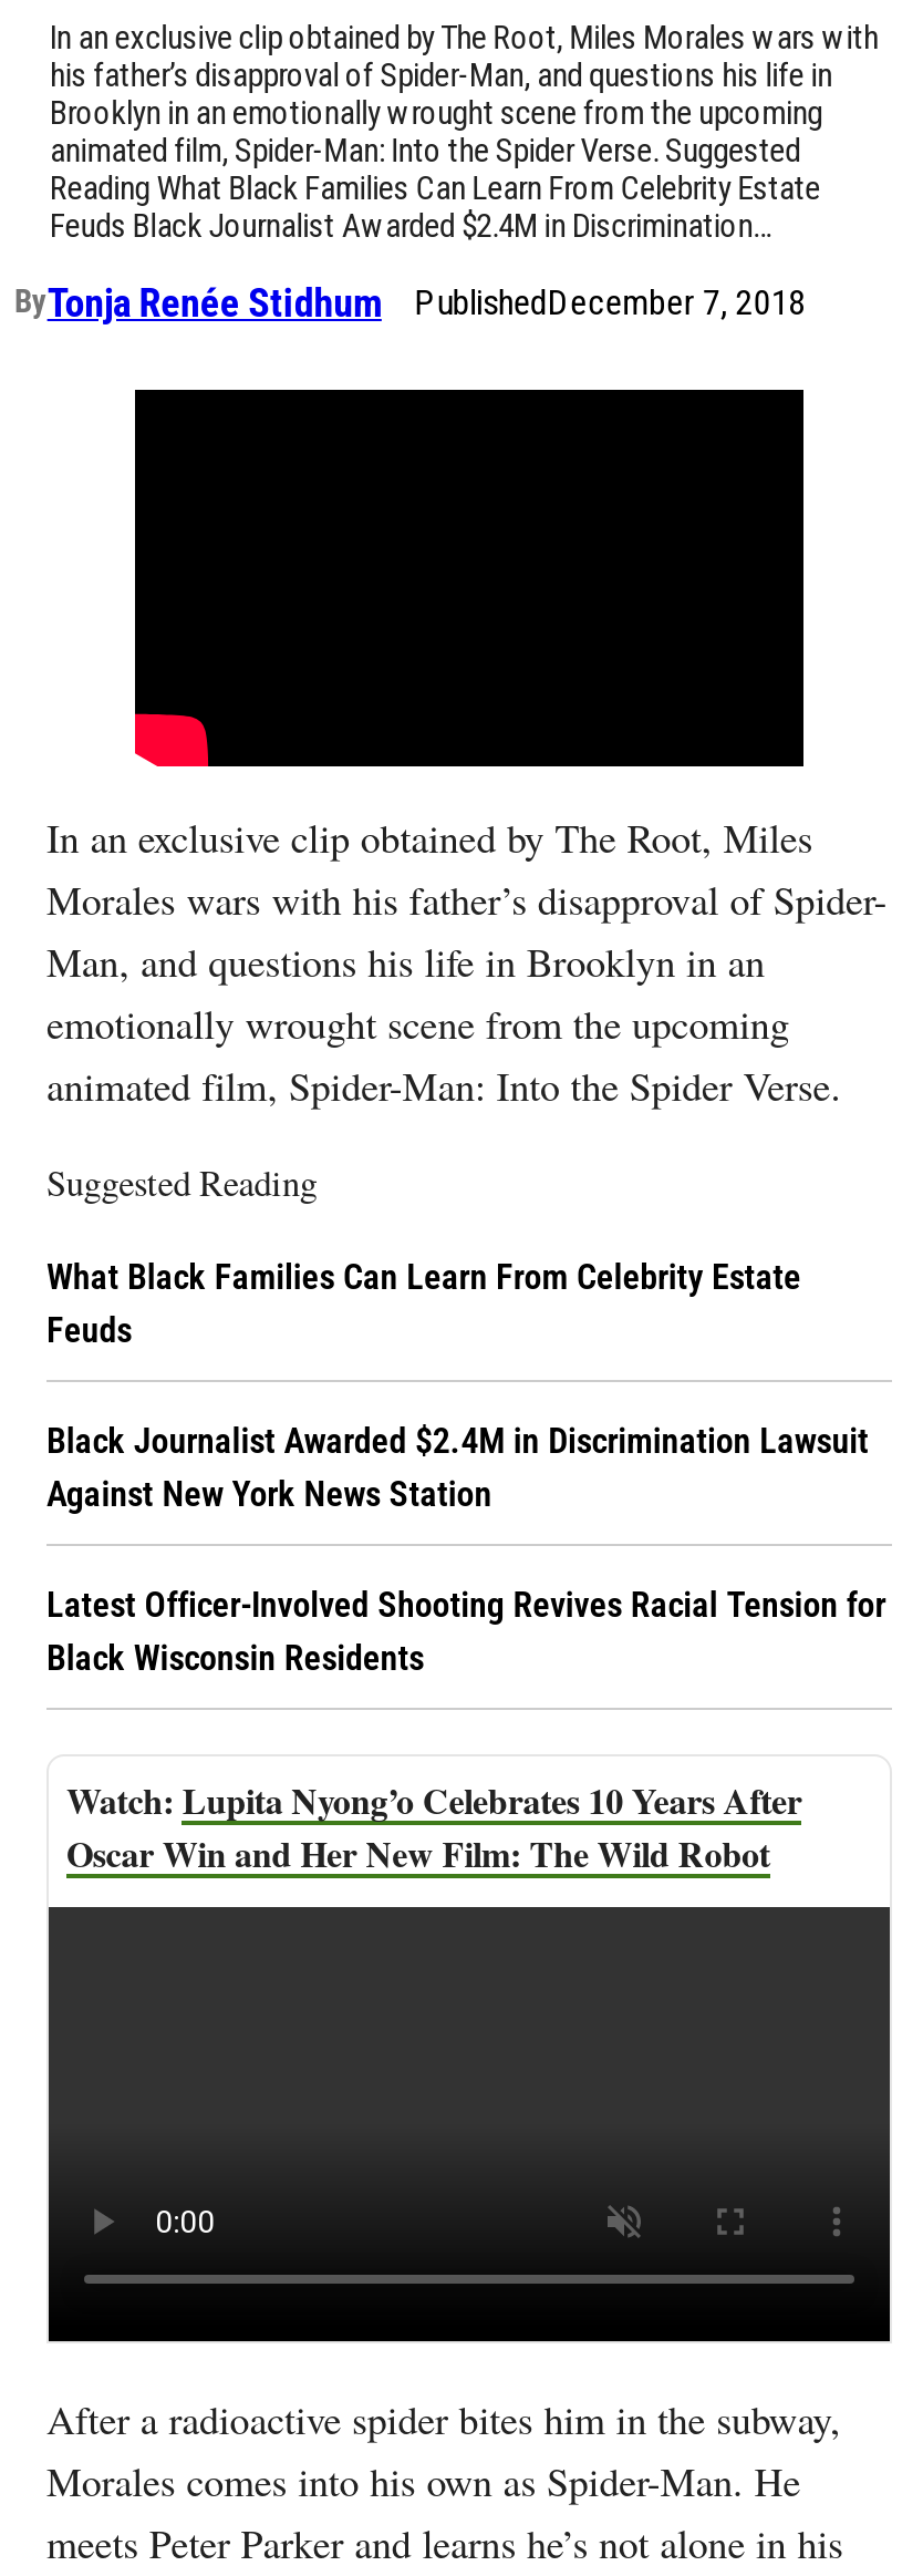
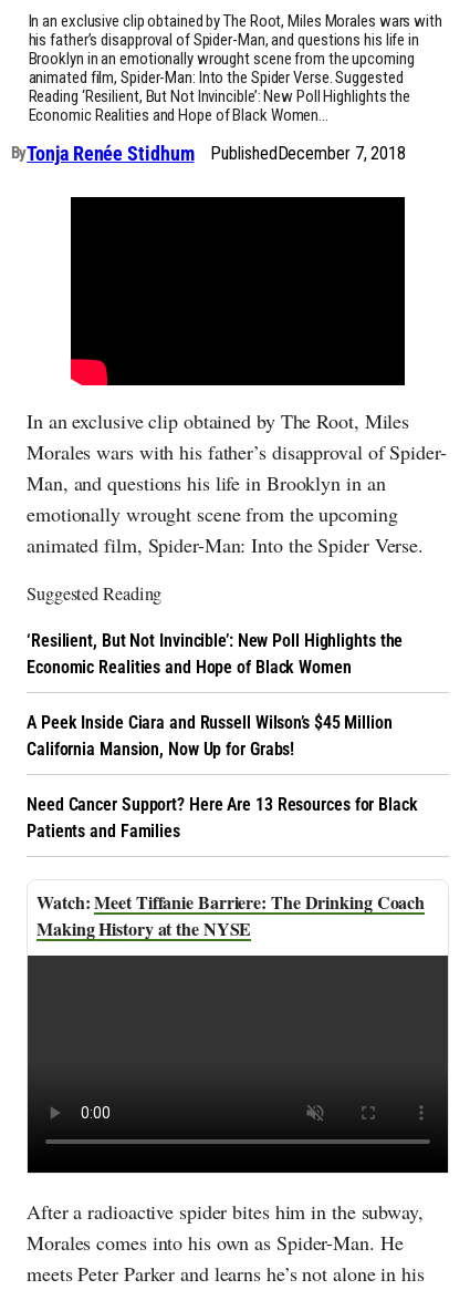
- Reading What Black Families Can Learn From Celebrity Estate
- Feuds Black Journalist Awarded $2.4M in Discrimination…
+ Reading ‘Resilient, But Not Invincible’: New Poll Highlights the
+ Economic Realities and Hope of Black Women…

- What Black Families Can Learn From Celebrity Estate
- Feuds
+ ‘Resilient, But Not Invincible’: New Poll Highlights the
+ Economic Realities and Hope of Black Women

- Black Journalist Awarded $2.4M in Discrimination Lawsuit
- Against New York News Station
+ A Peek Inside Ciara and Russell Wilson’s $45 Million
+ California Mansion, Now Up for Grabs!

- Latest Officer-Involved Shooting Revives Racial Tension for
- Black Wisconsin Residents
+ Need Cancer Support? Here Are 13 Resources for Black
+ Patients and Families

- Lupita Nyong’o Celebrates 10 Years After
- Oscar Win and Her New Film: The Wild Robot
+ Meet Tiffanie Barriere: The Drinking Coach
+ Making History at the NYSE
